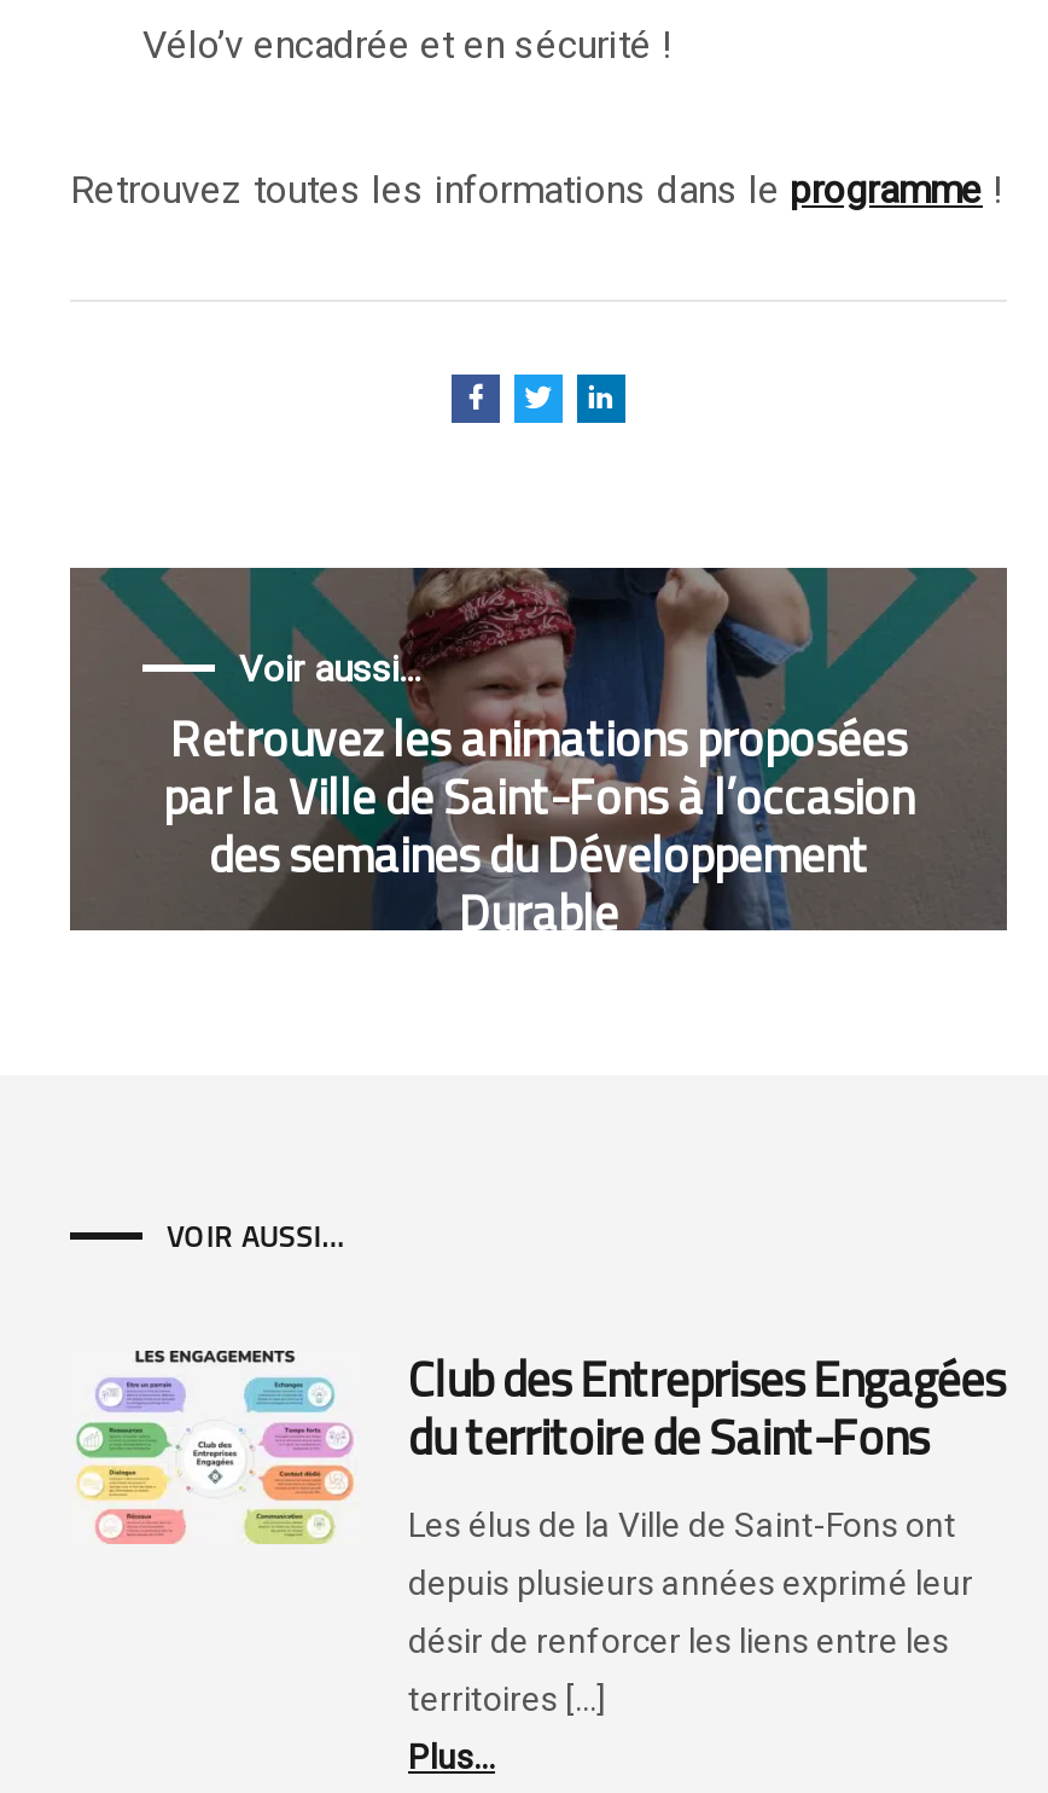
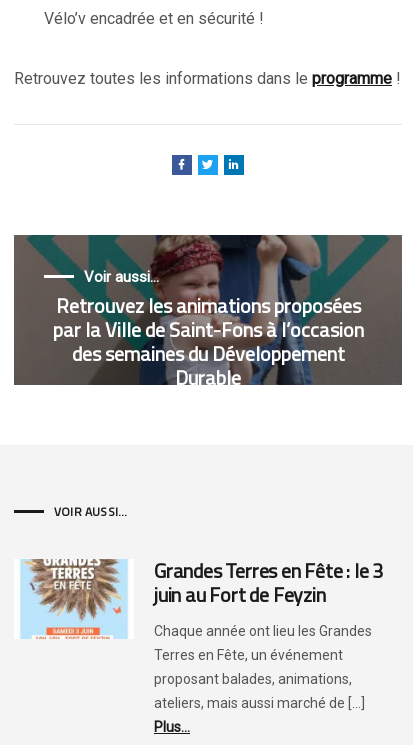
- [image]
- Club des Entreprises Engagées
- du territoire de Saint-Fons
- Les élus de la Ville de Saint-Fons ont
+ [image]
+ Grandes Terres en Fête : le 3
+ juin au Fort de Feyzin
+ Chaque année ont lieu les Grandes

- depuis plusieurs années exprimé leur
+ Terres en Fête, un événement

- désir de renforcer les liens entre les
+ proposant balades, animations,

- territoires [...]
+ ateliers, mais aussi marché de [...]
